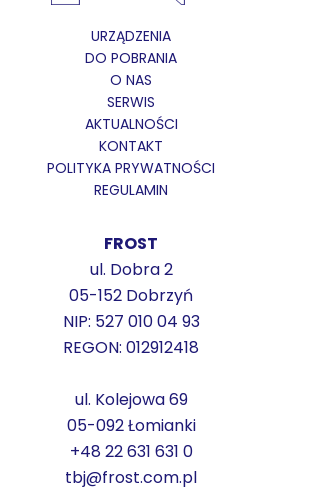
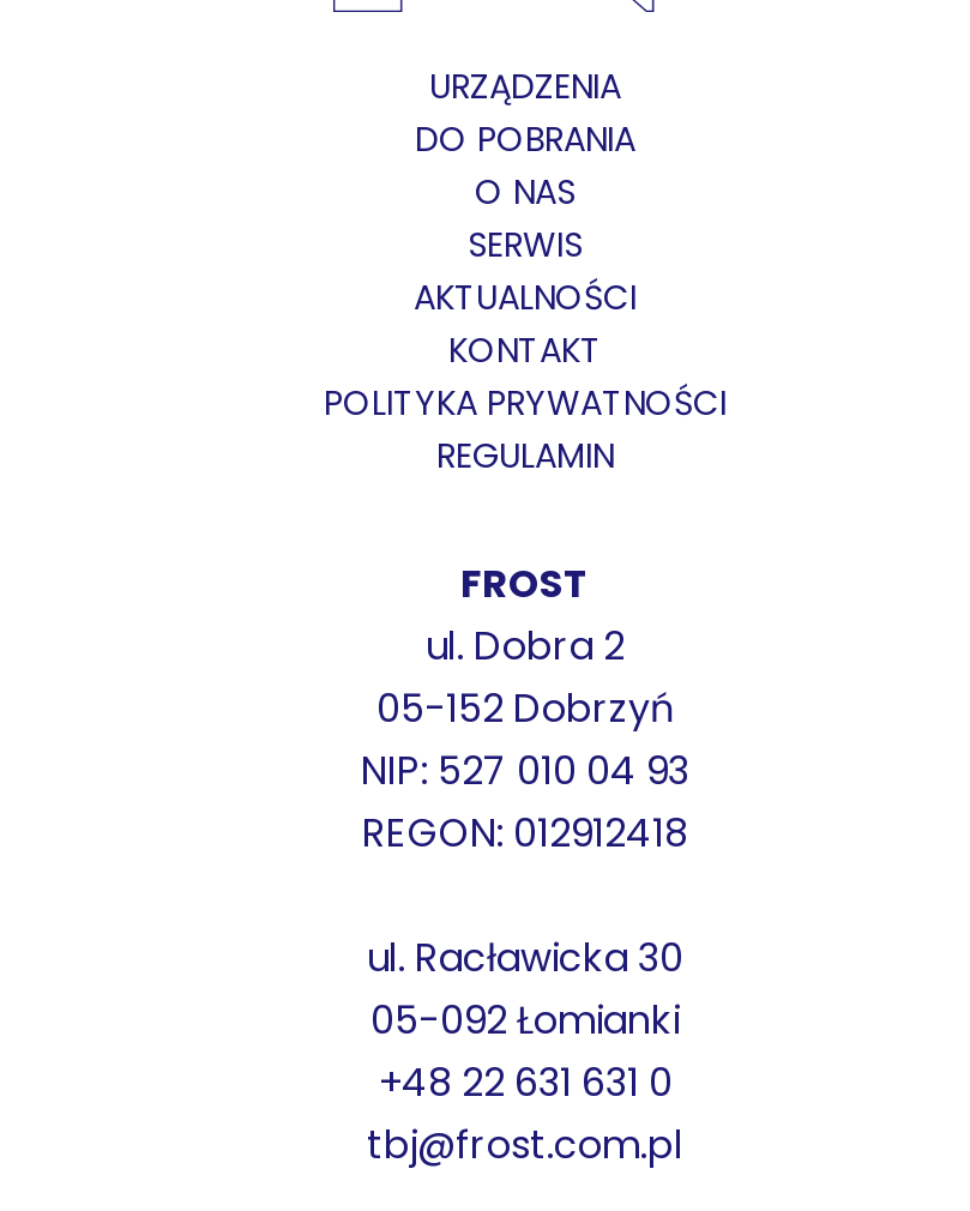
- ul. Kolejowa 69
+ ul. Racławicka 30
